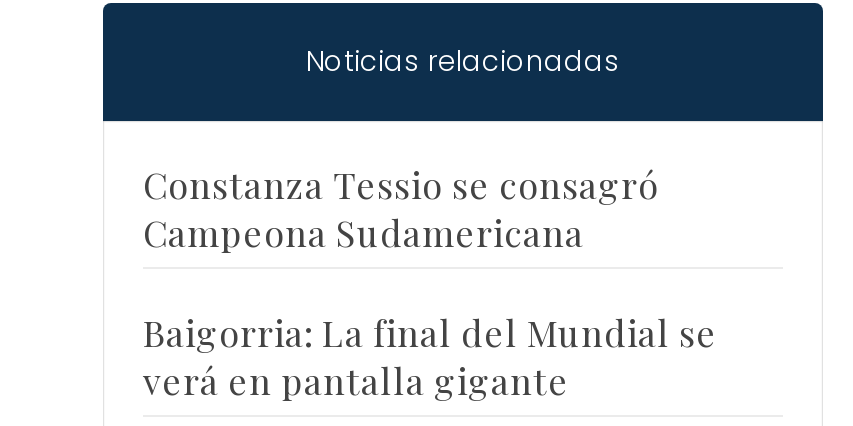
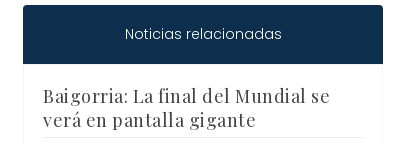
- Constanza Tessio se consagró
- Campeona Sudamericana
